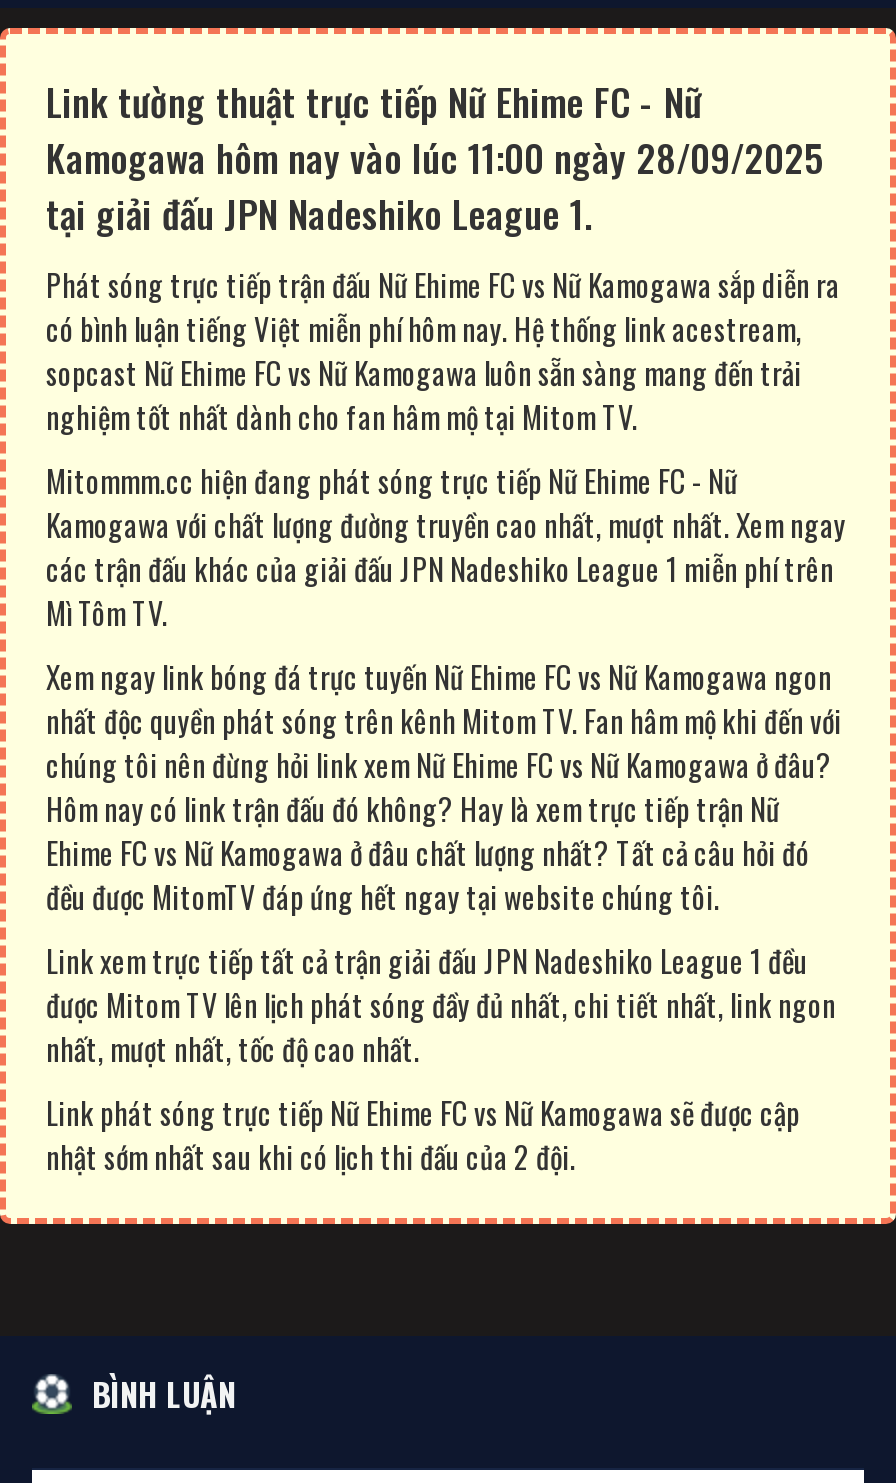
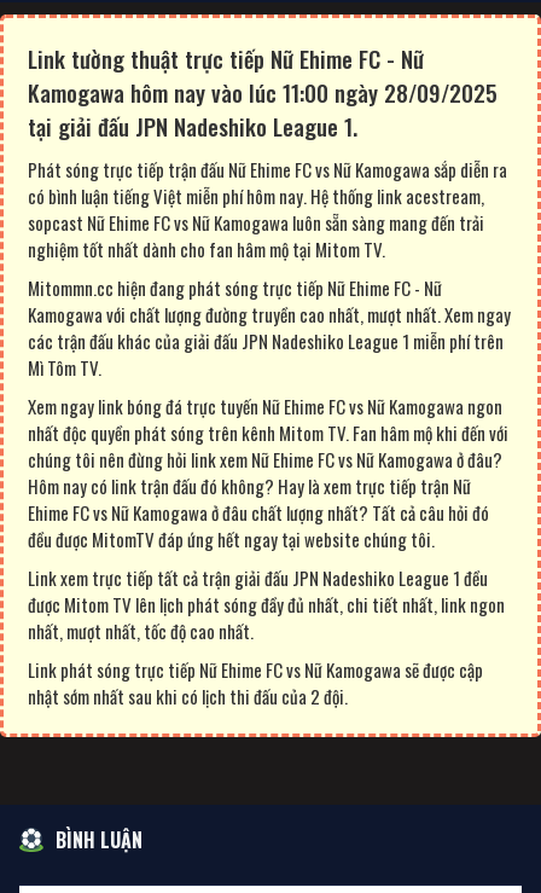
- Mitommm.cc hiện đang phát sóng trực tiếp Nữ Ehime FC - Nữ
+ Mitommn.cc hiện đang phát sóng trực tiếp Nữ Ehime FC - Nữ
